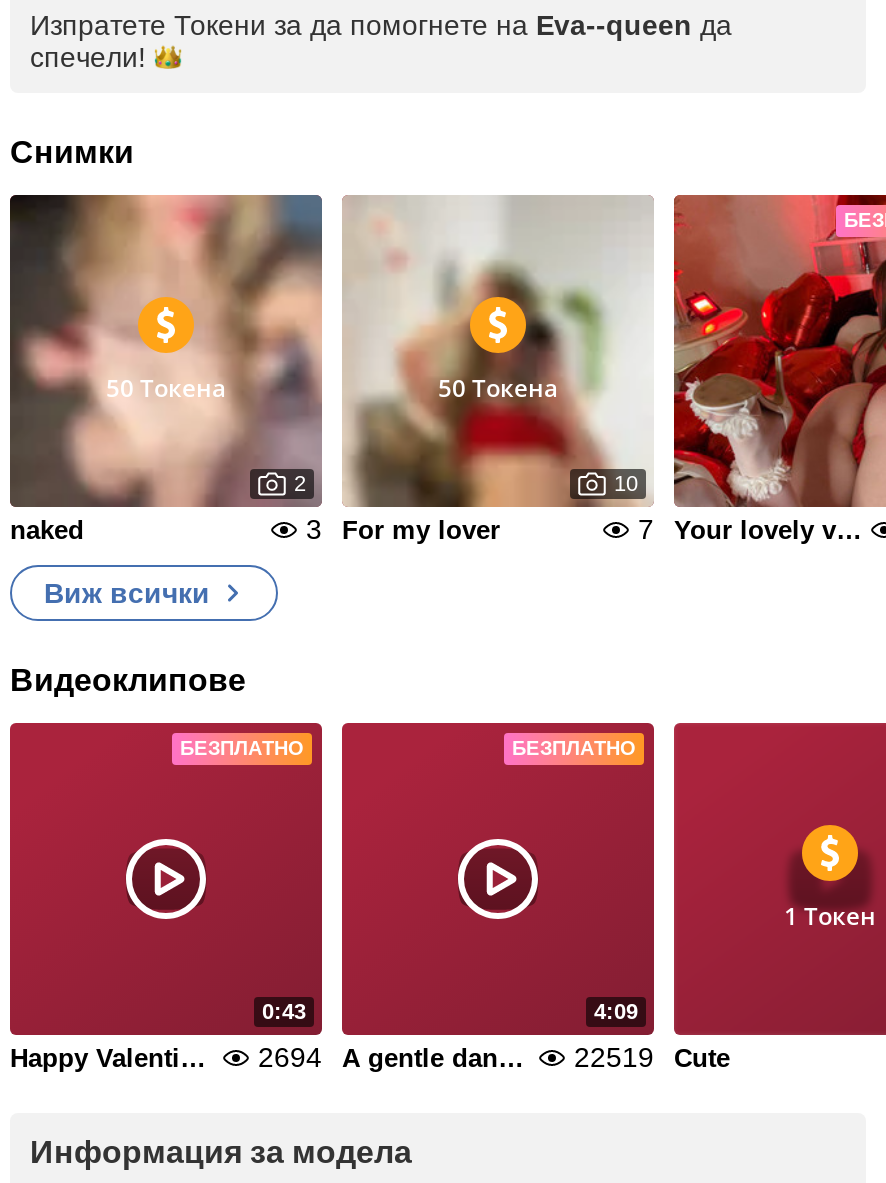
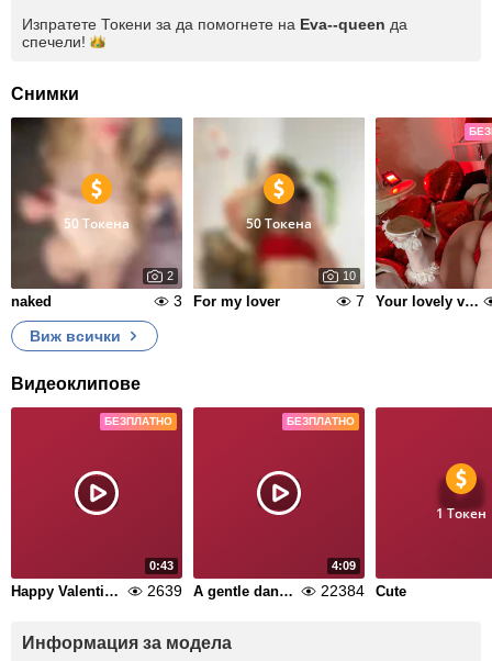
- 2694
+ 2639

- 22519
+ 22384
